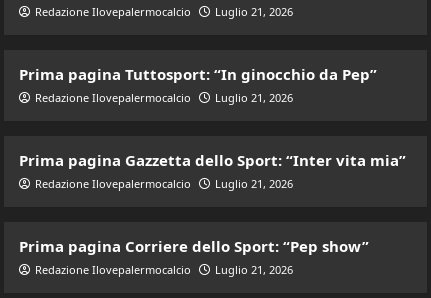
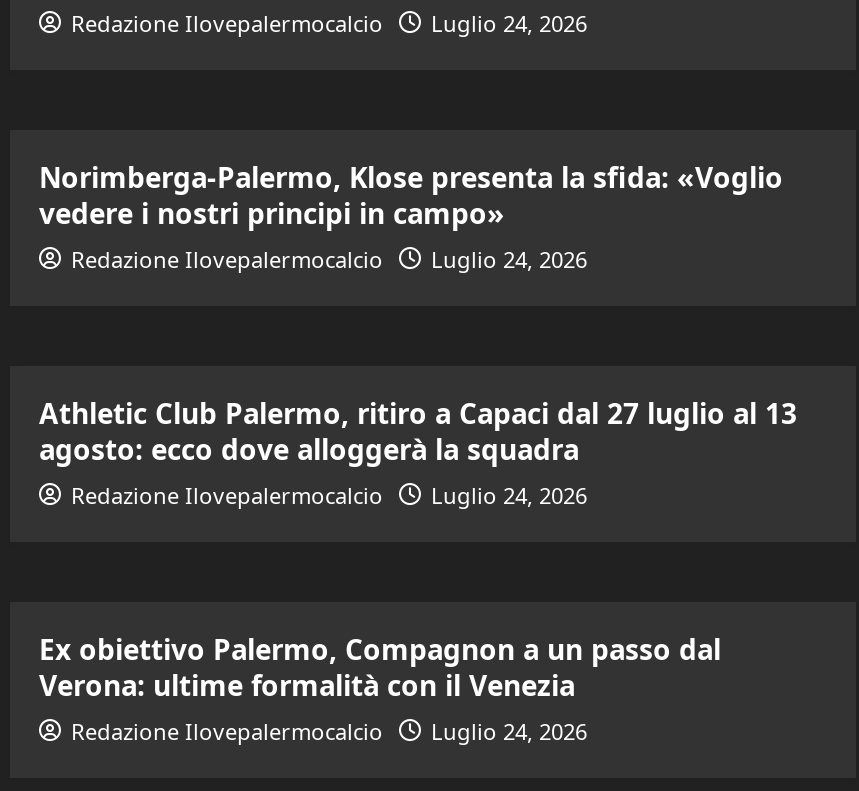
- Redazione Ilovepalermocalcio Luglio 21, 2026
+ Redazione Ilovepalermocalcio Luglio 24, 2026

- Prima pagina Tuttosport: “In ginocchio da Pep”
+ Norimberga-Palermo, Klose presenta la sfida: «Voglio
+ vedere i nostri principi in campo»

- Redazione Ilovepalermocalcio Luglio 21, 2026
+ Redazione Ilovepalermocalcio Luglio 24, 2026

- Prima pagina Gazzetta dello Sport: “Inter vita mia”
+ Athletic Club Palermo, ritiro a Capaci dal 27 luglio al 13
+ agosto: ecco dove alloggerà la squadra

- Redazione Ilovepalermocalcio Luglio 21, 2026
+ Redazione Ilovepalermocalcio Luglio 24, 2026

- Prima pagina Corriere dello Sport: “Pep show”
+ Ex obiettivo Palermo, Compagnon a un passo dal
+ Verona: ultime formalità con il Venezia

- Redazione Ilovepalermocalcio Luglio 21, 2026
+ Redazione Ilovepalermocalcio Luglio 24, 2026
